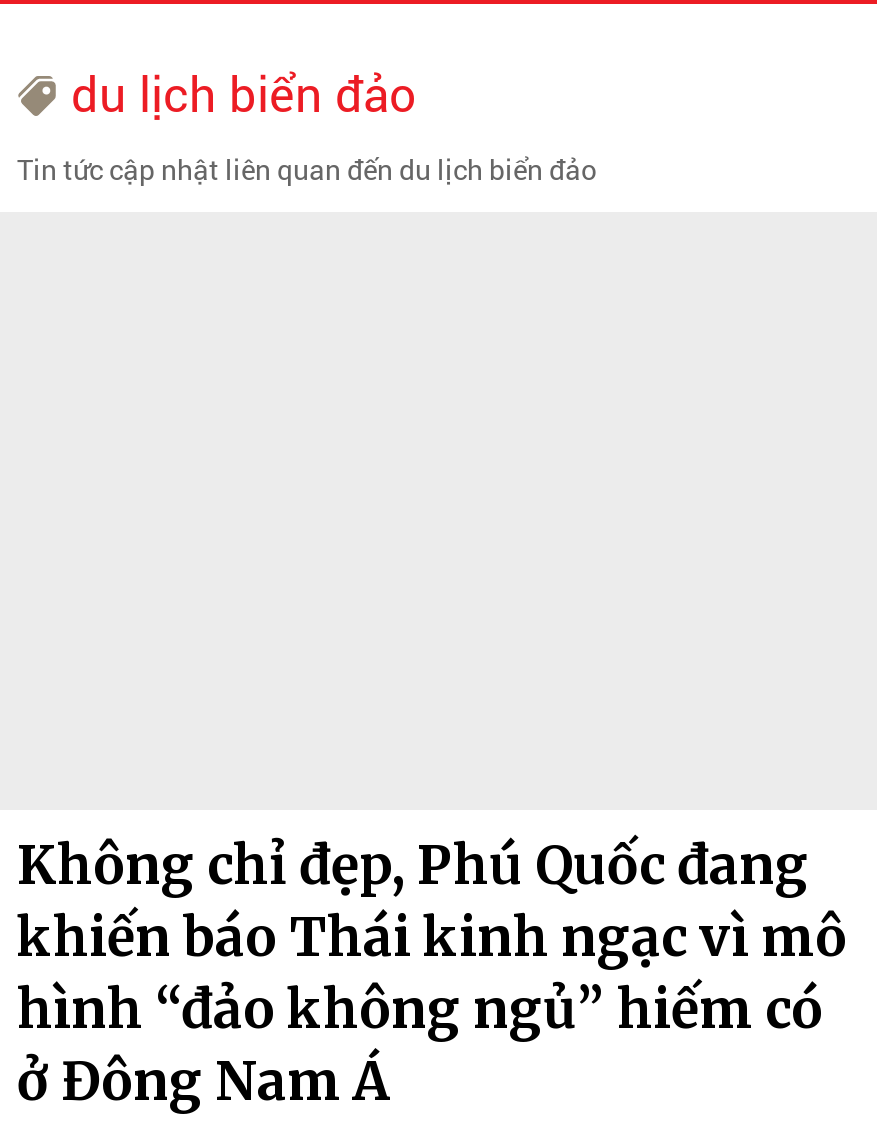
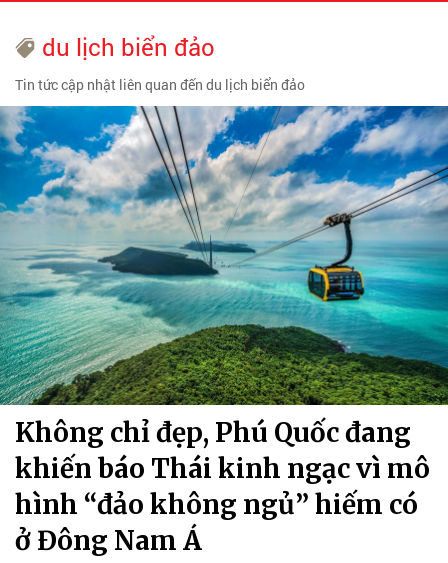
+ [image]
